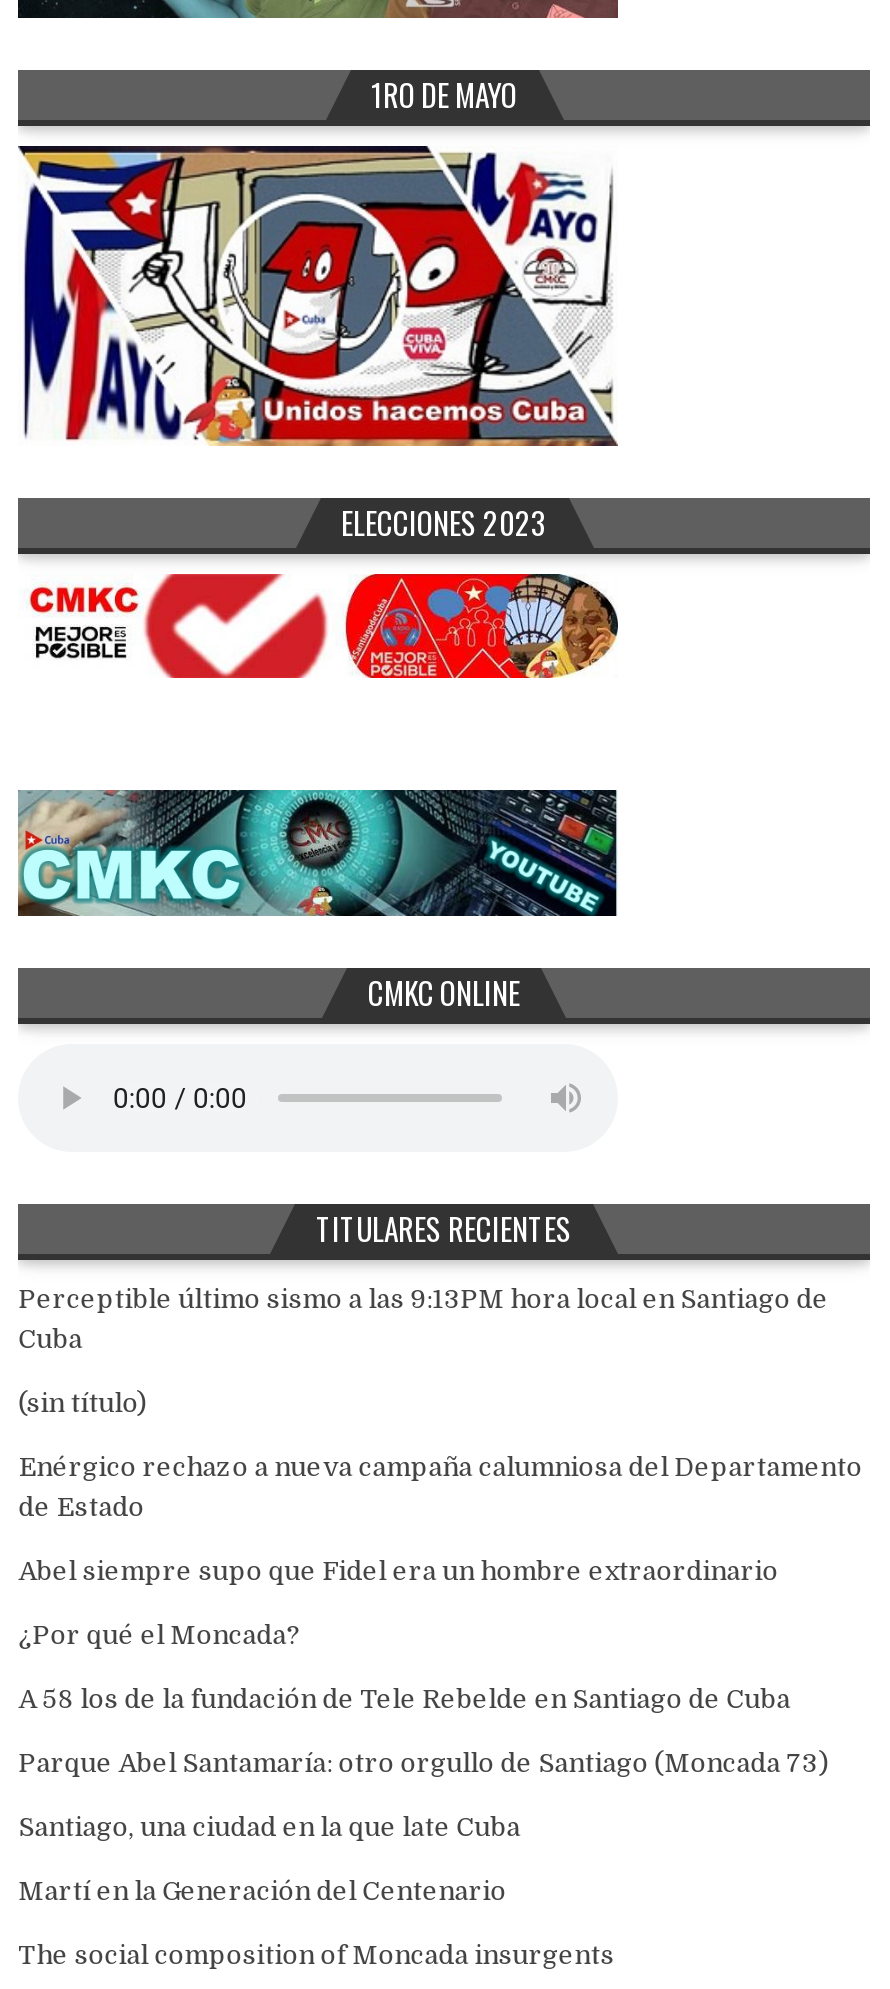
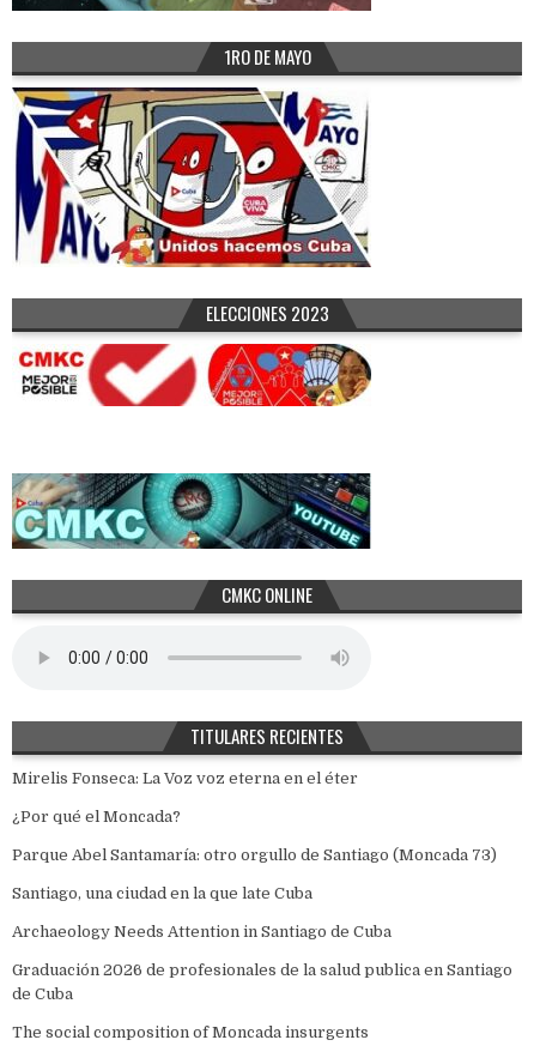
- Perceptible último sismo a las 9:13PM hora local en Santiago de
- Cuba
- (sin título)
- Enérgico rechazo a nueva campaña calumniosa del Departamento
- de Estado
- Abel siempre supo que Fidel era un hombre extraordinario
+ Mirelis Fonseca: La Voz voz eterna en el éter

moved up: ¿Por qué el Moncada?

- A 58 los de la fundación de Tele Rebelde en Santiago de Cuba

moved up: Parque Abel Santamaría: otro orgullo de Santiago (Moncada 73) | Santiago, una ciudad en la que late Cuba

- Martí en la Generación del Centenario
+ Archaeology Needs Attention in Santiago de Cuba
+ Graduación 2026 de profesionales de la salud publica en Santiago
+ de Cuba
